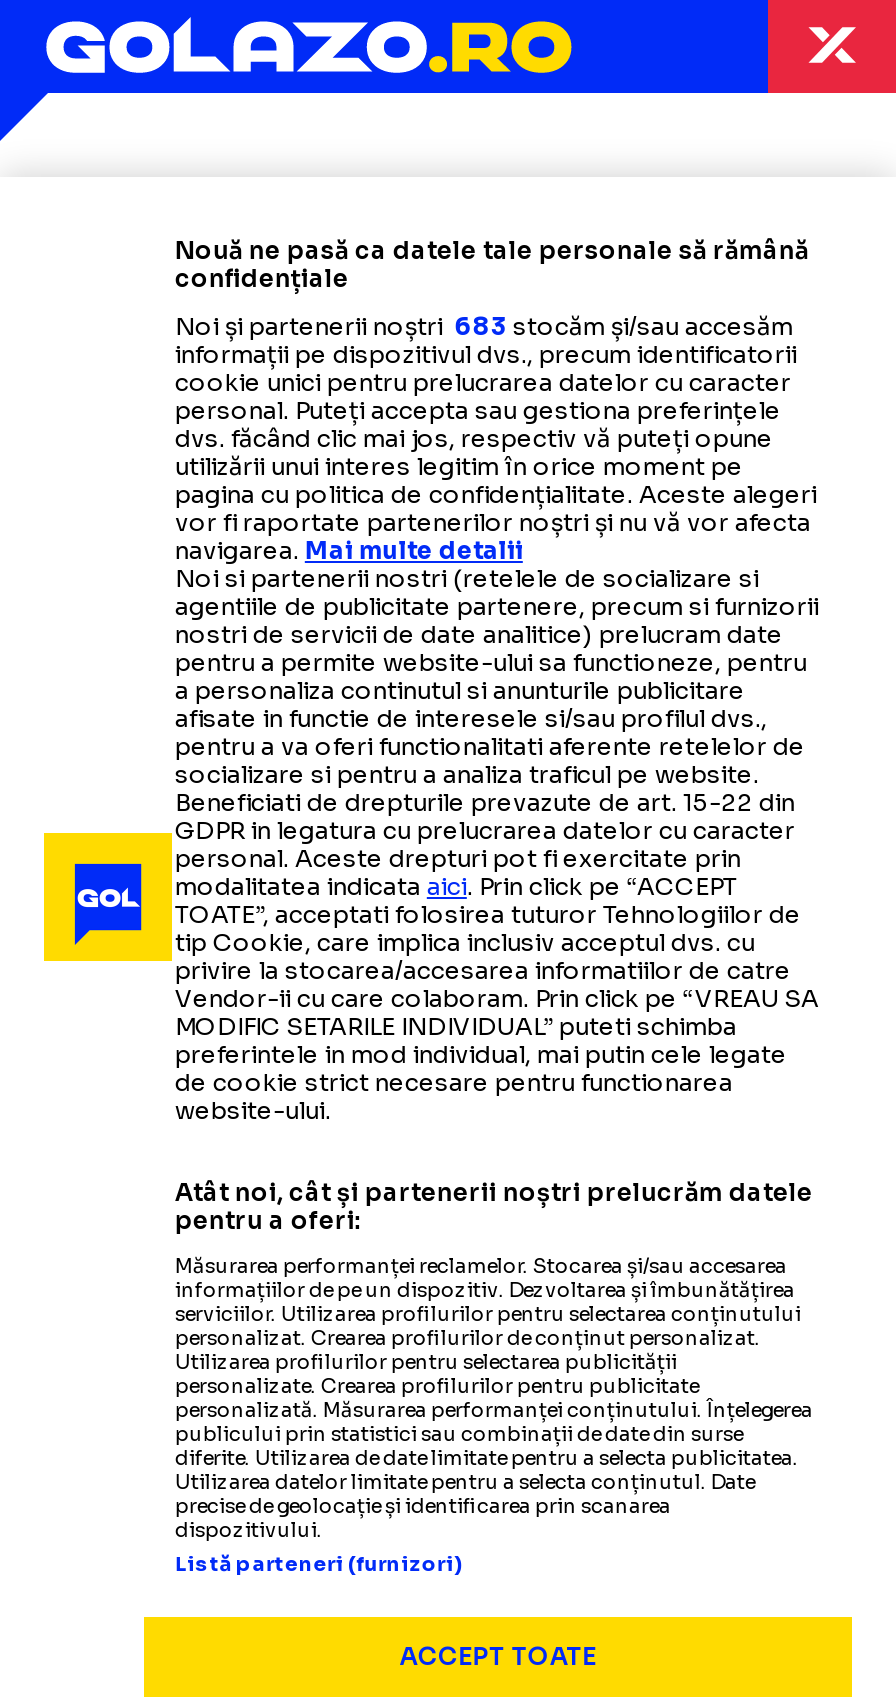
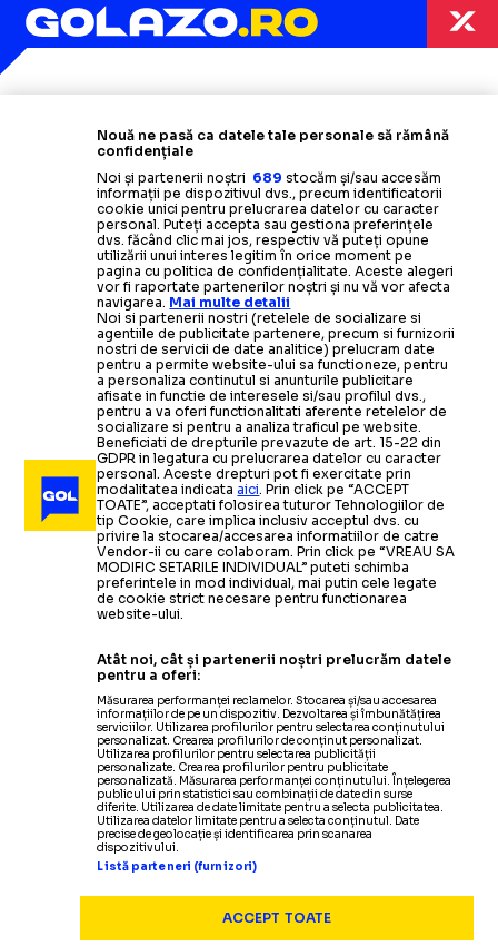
- Noi și partenerii noștri 683 stocăm și/sau accesăm
+ Noi și partenerii noștri 689 stocăm și/sau accesăm
